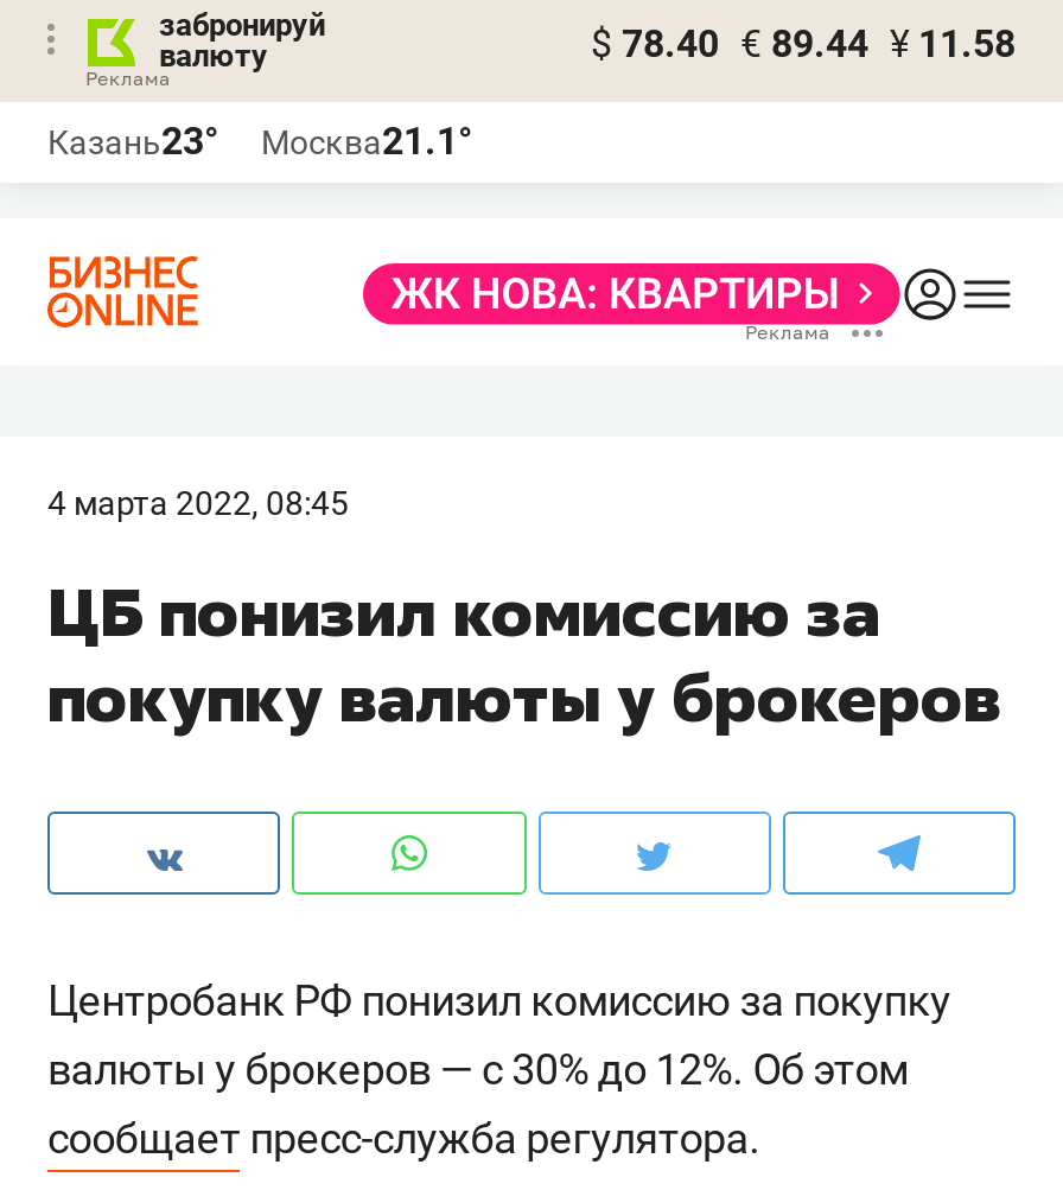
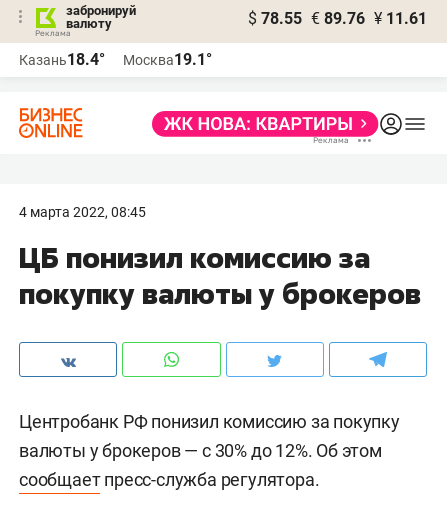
- $ 78.40 € 89.44 ¥ 11.58
+ $ 78.55 € 89.76 ¥ 11.61

- Казань23°
+ Казань18.4°

- Москва21.1°
+ Москва19.1°
